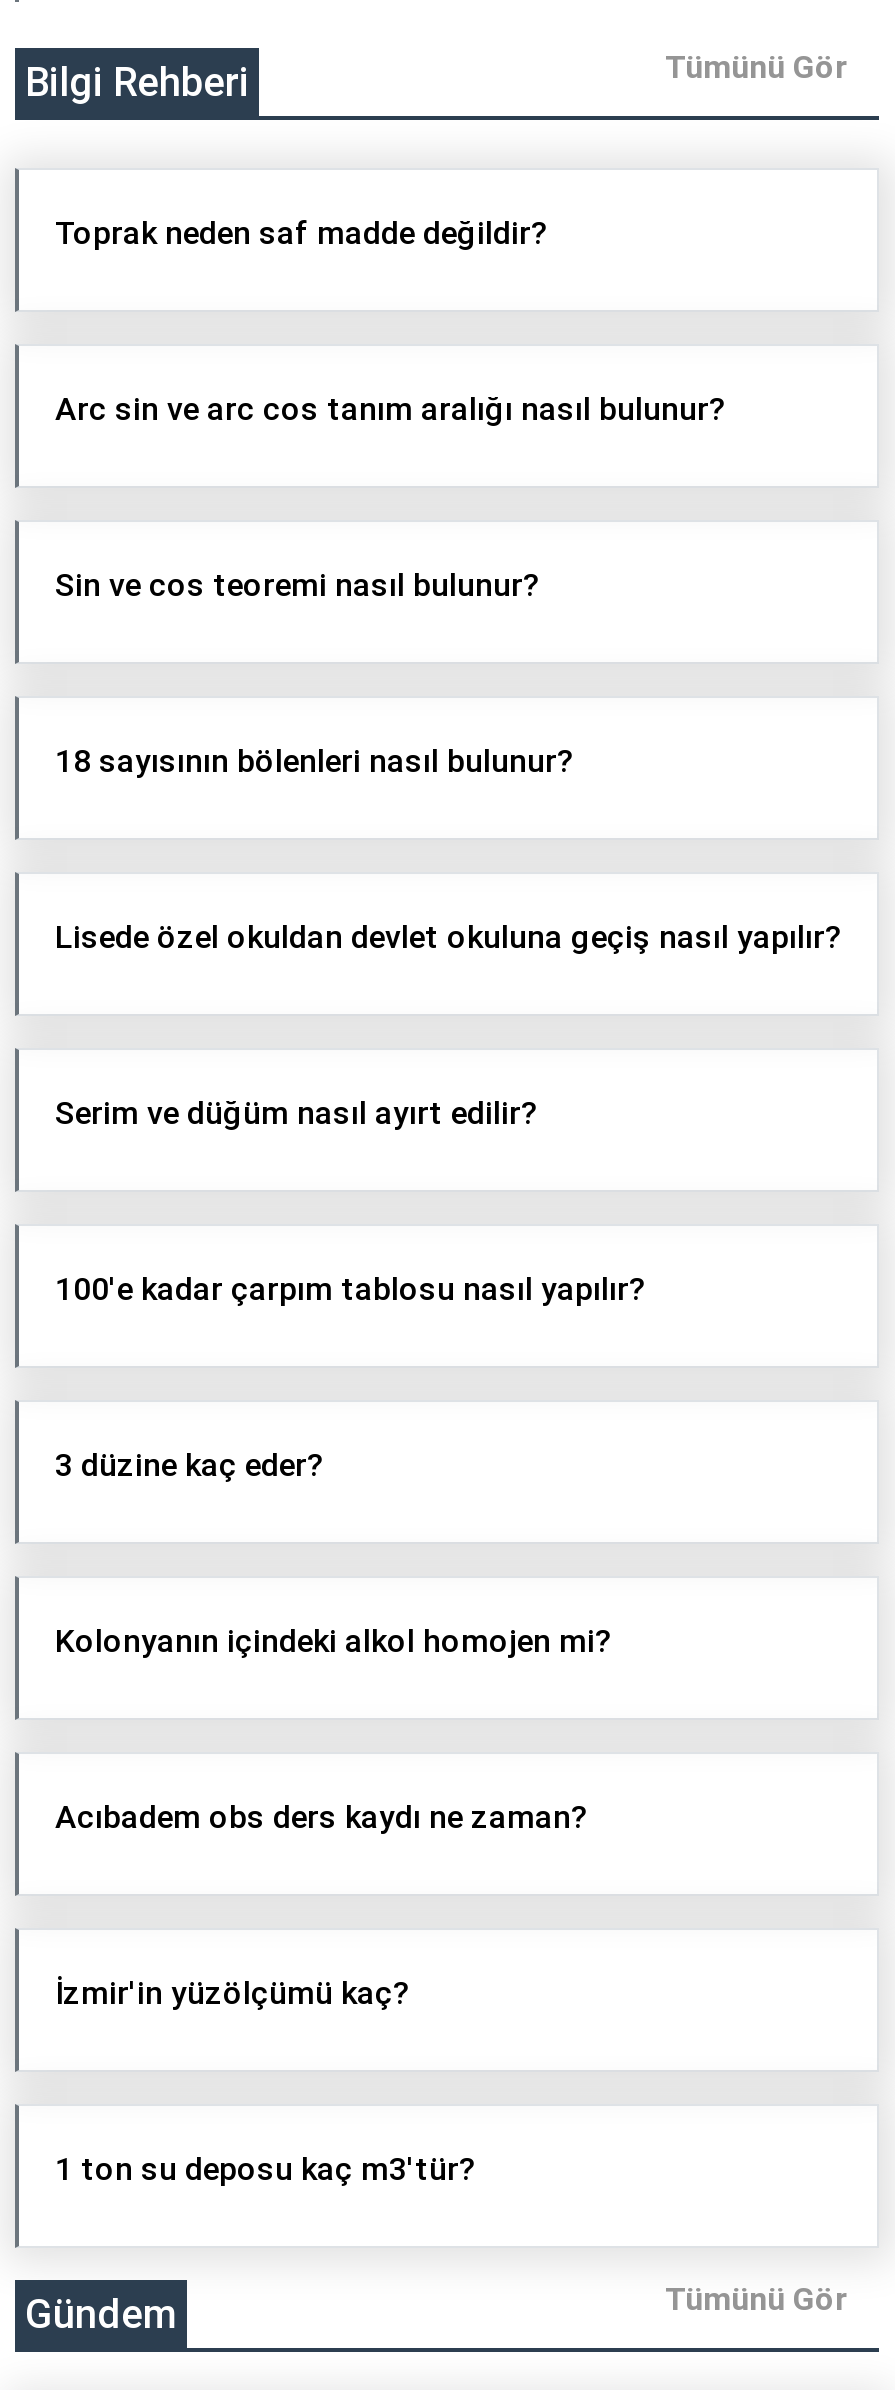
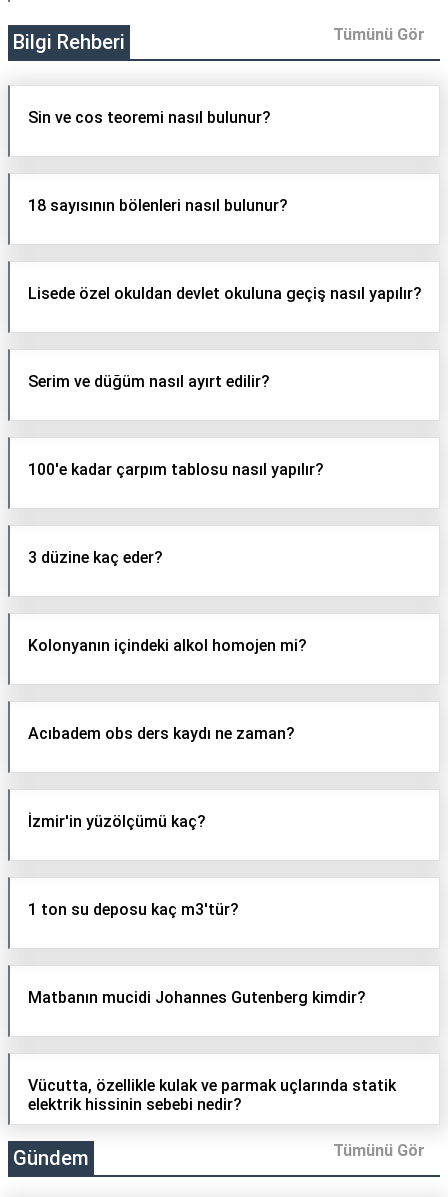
- Toprak neden saf madde değildir?

- Arc sin ve arc cos tanım aralığı nasıl bulunur?

moved up: Sin ve cos teoremi nasıl bulunur? | 18 sayısının bölenleri nasıl bulunur? | Lisede özel okuldan devlet okuluna geçiş nasıl yapılır? | ... | İzmir'in yüzölçümü kaç? | 1 ton su deposu kaç m3'tür?

+ Matbanın mucidi Johannes Gutenberg kimdir?

+ Vücutta, özellikle kulak ve parmak uçlarında statik
+ elektrik hissinin sebebi nedir?
